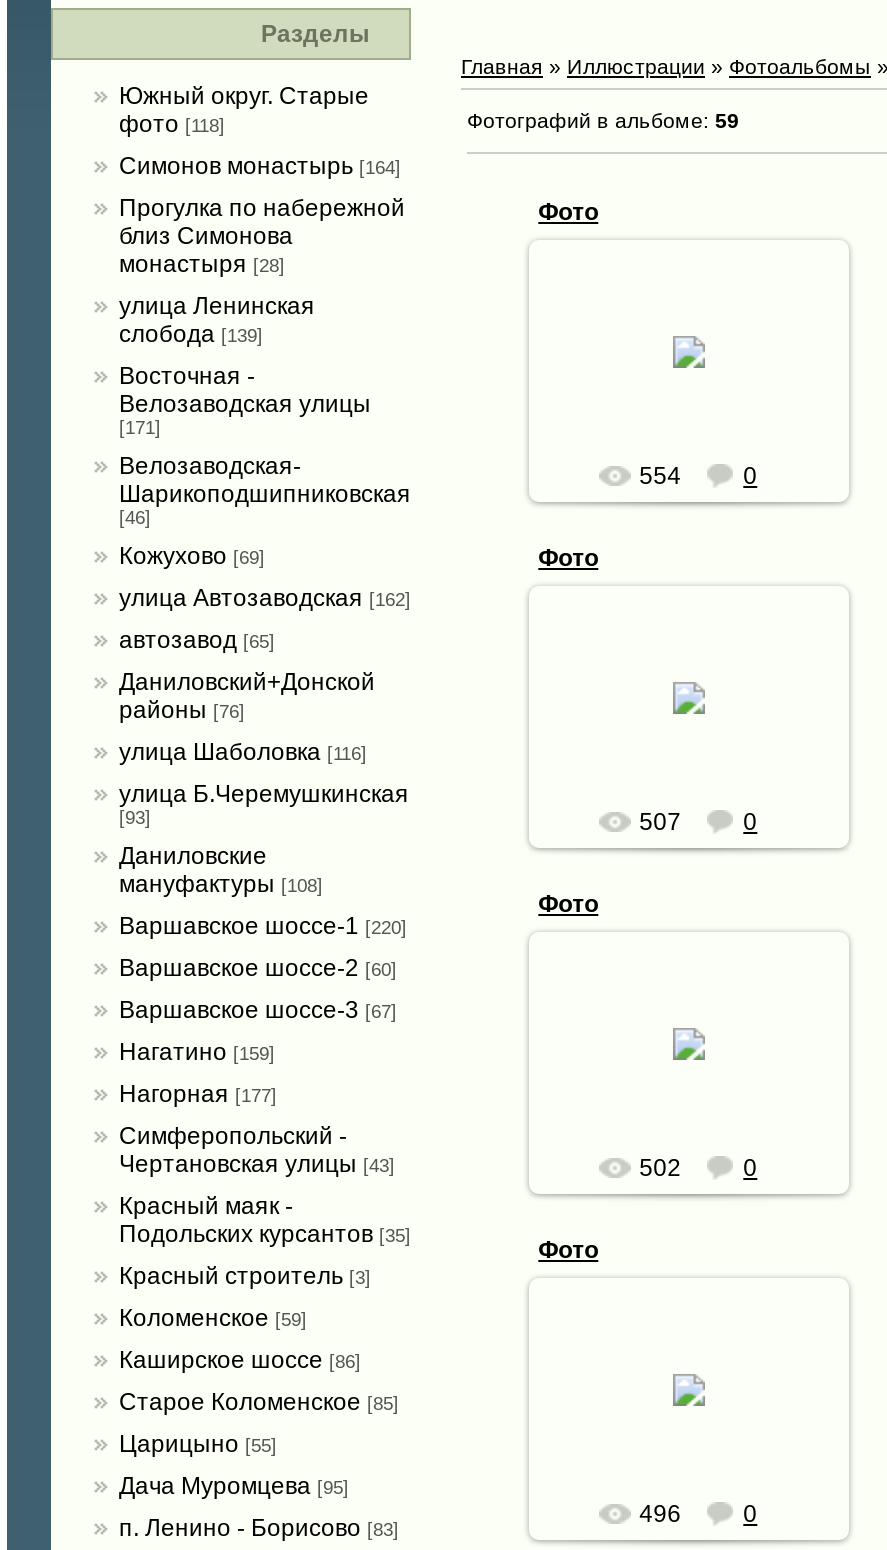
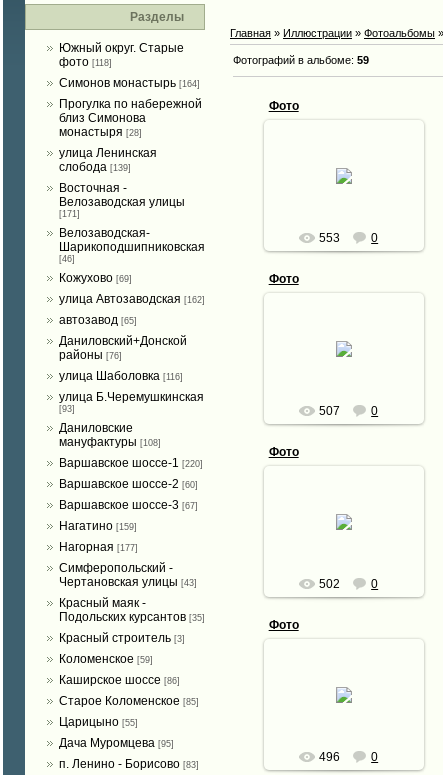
- 554
+ 553
